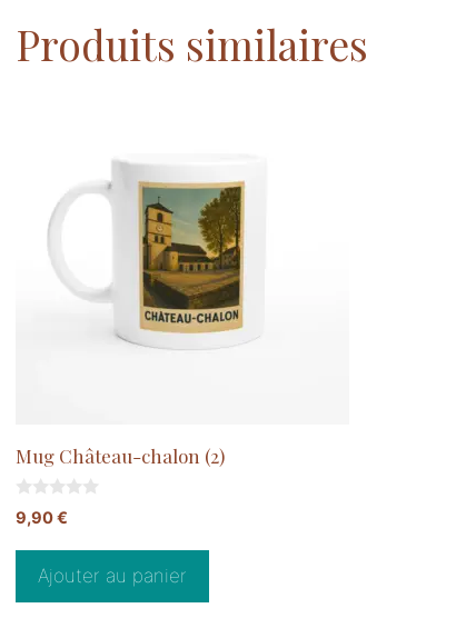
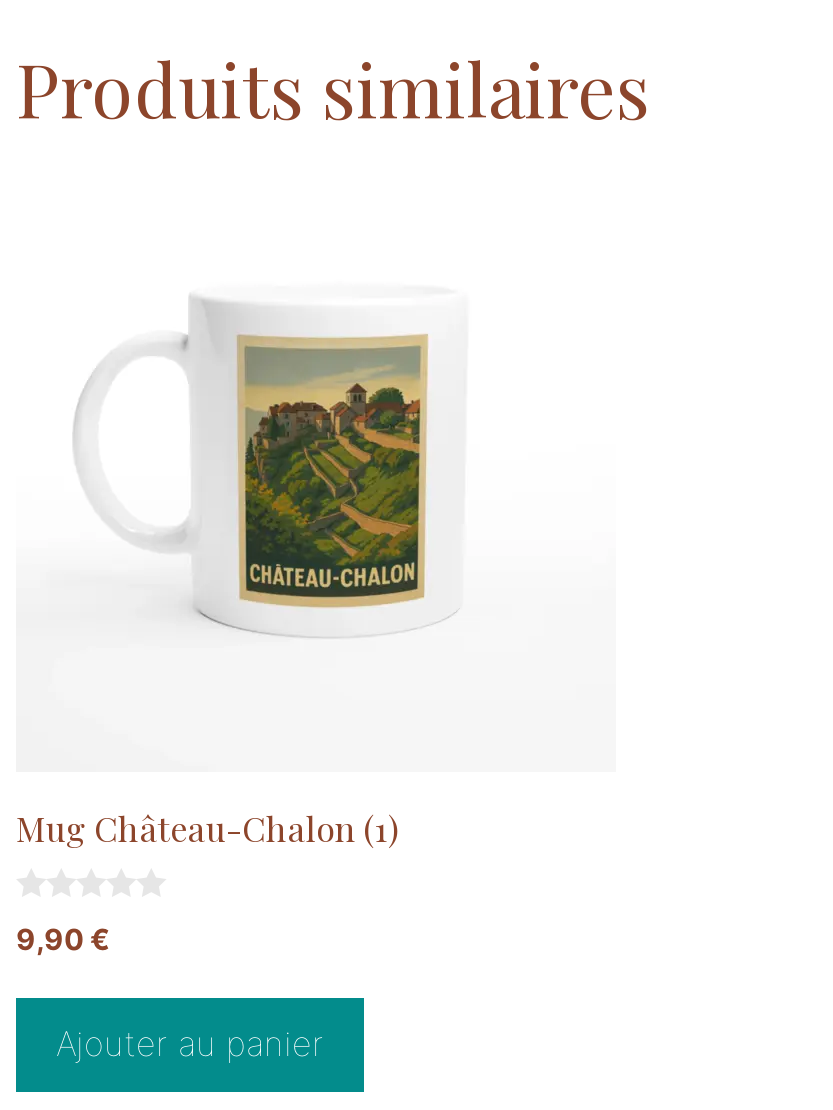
- [image]
+ [image]

- Mug Château-chalon (2)
+ Mug Château-Chalon (1)
